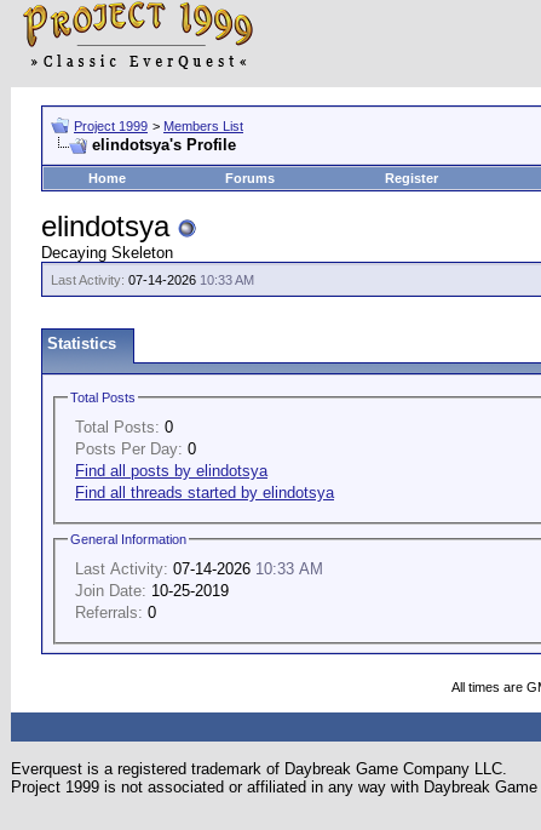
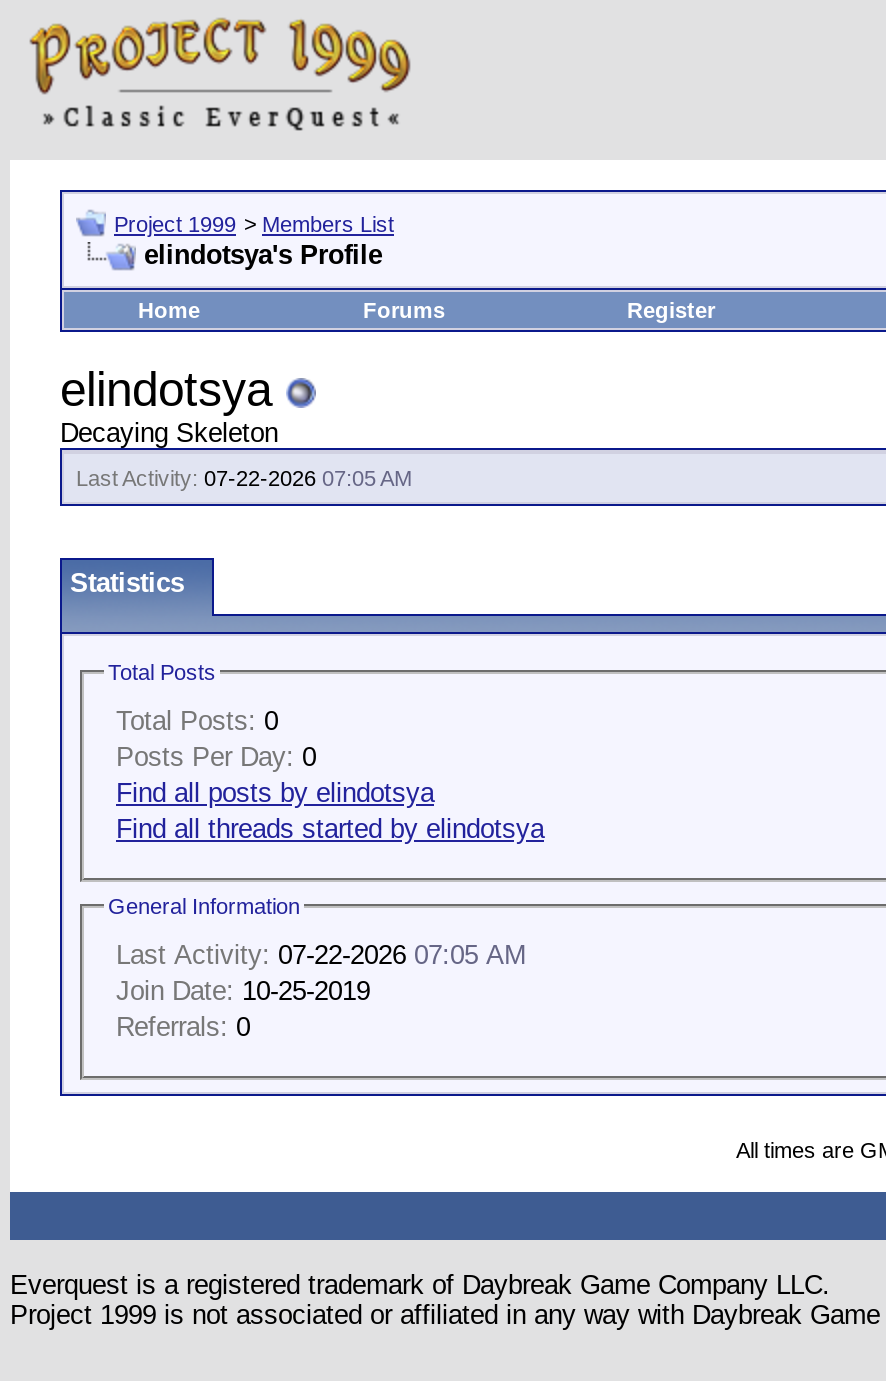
- Last Activity: 07-14-2026 10:33 AM
+ Last Activity: 07-22-2026 07:05 AM

- Last Activity: 07-14-2026 10:33 AM
+ Last Activity: 07-22-2026 07:05 AM
